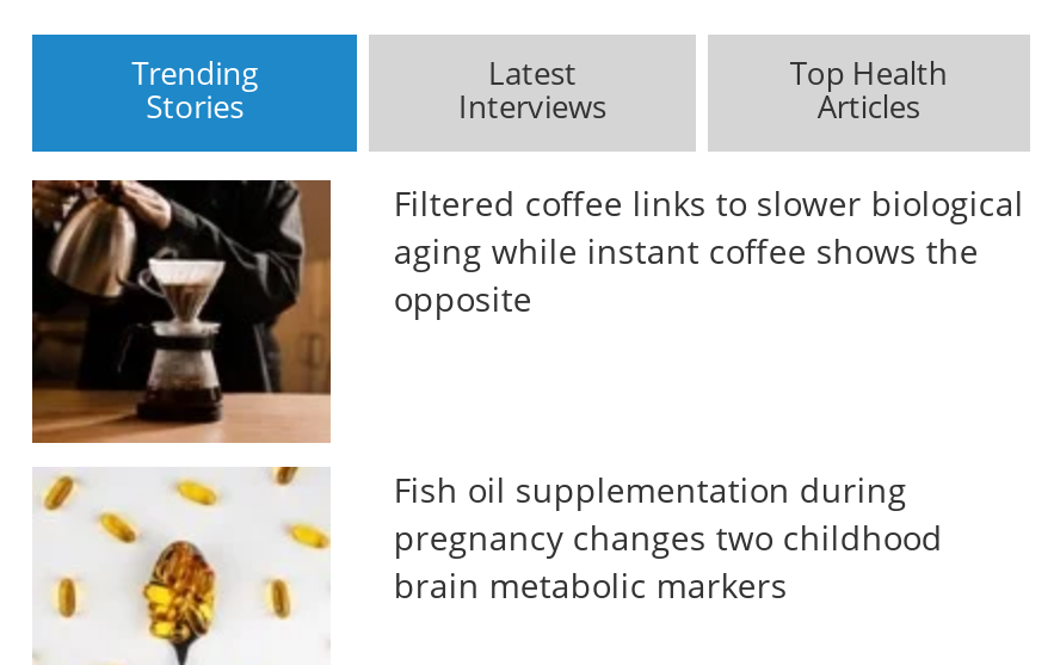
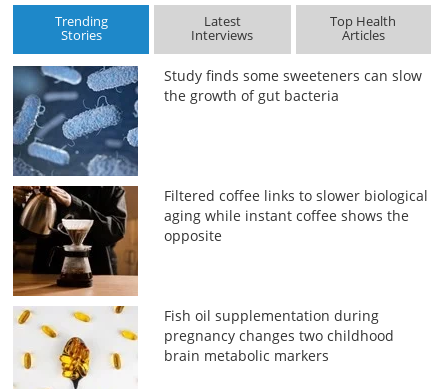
+ [image]
+ Study finds some sweeteners can slow
+ the growth of gut bacteria
